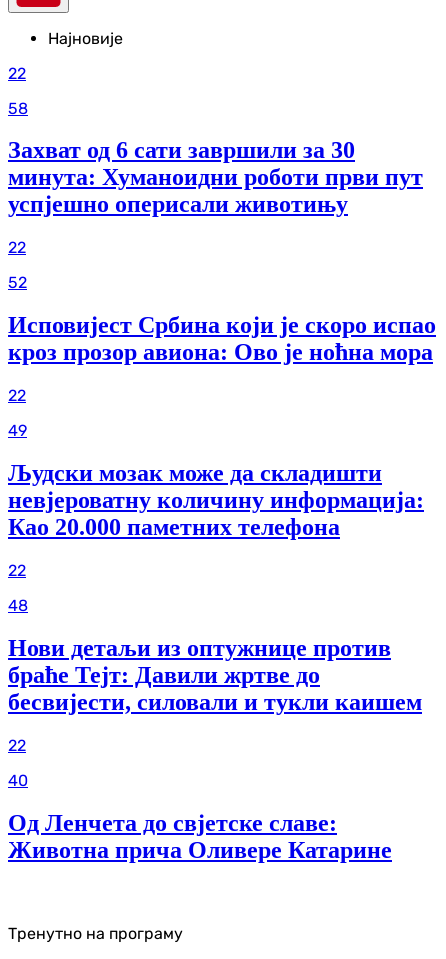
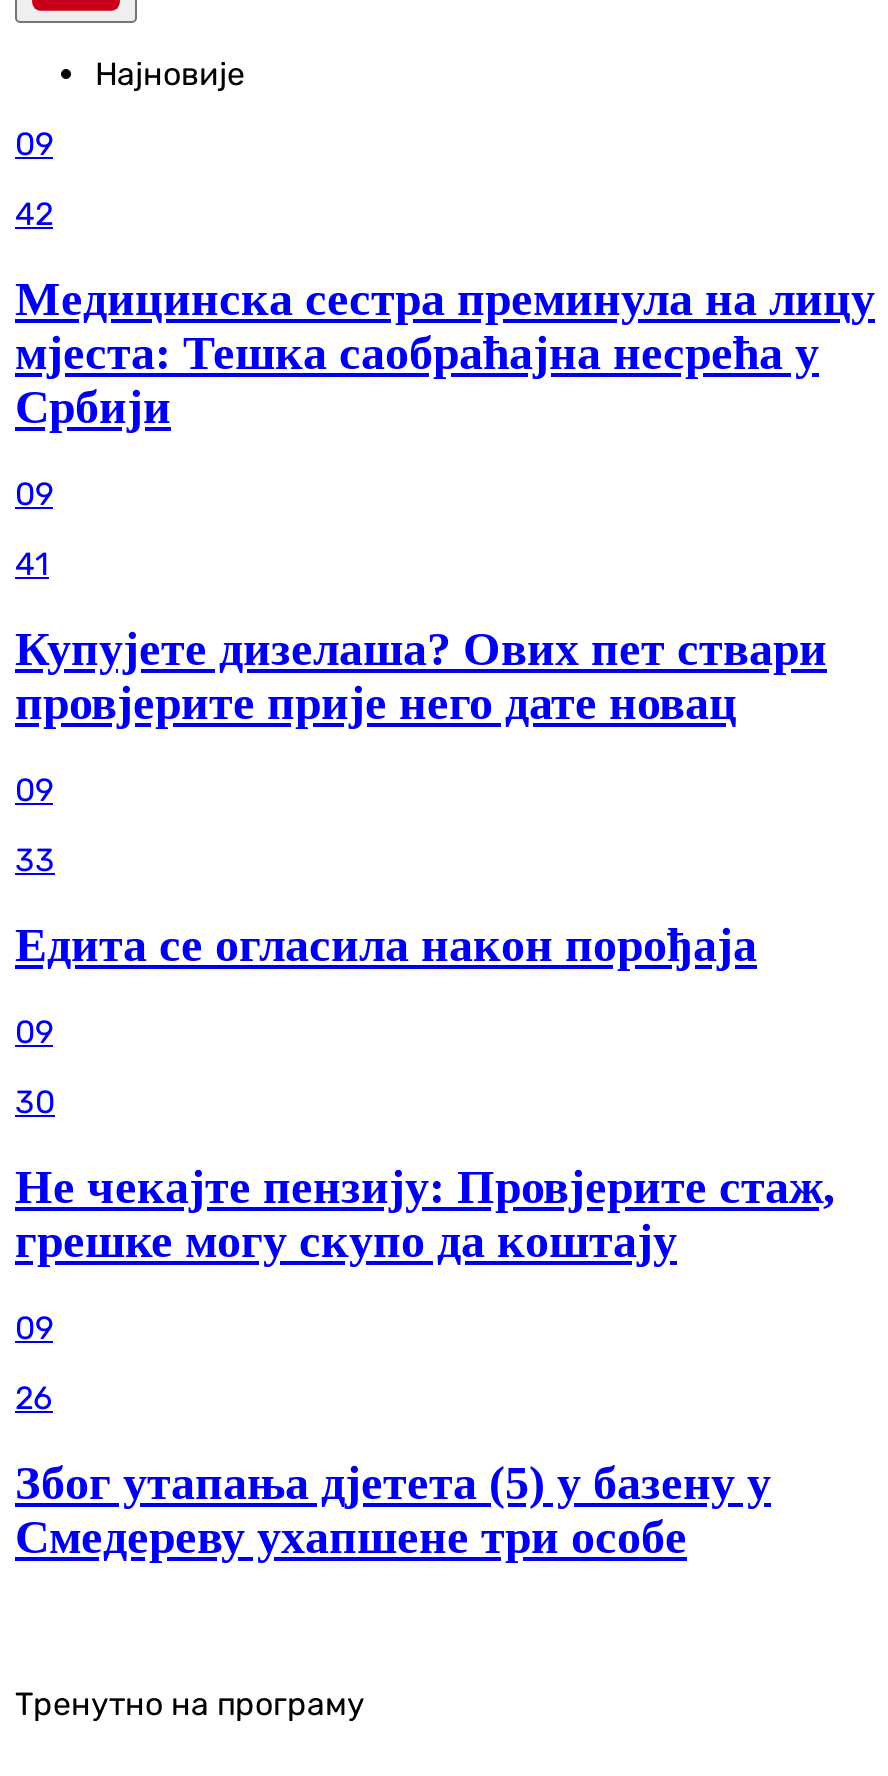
- 22
+ 09

- 58
+ 42

- Захват од 6 сати завршили за 30
- минута: Хуманоидни роботи први пут
- успјешно оперисали животињу
+ Медицинска сестра преминула на лицу
+ мјеста: Тешка саобраћајна несрећа у
+ Србији

- 22
+ 09

- 52
+ 41

- Исповијест Србина који је скоро испао
- кроз прозор авиона: Ово је ноћна мора
+ Купујете дизелаша? Ових пет ствари
+ провјерите прије него дате новац

- 22
+ 09

- 49
+ 33

- Људски мозак може да складишти
- невјероватну количину информација:
- Као 20.000 паметних телефона
+ Едита се огласила након порођаја

- 22
+ 09

- 48
+ 30

- Нови детаљи из оптужнице против
- браће Тејт: Давили жртве до
- бесвијести, силовали и тукли каишем
+ Не чекајте пензију: Провјерите стаж,
+ грешке могу скупо да коштају

- 22
+ 09

- 40
+ 26

- Од Ленчета до свјетске славе:
- Животна прича Оливере Катарине
+ Због утапања дјетета (5) у базену у
+ Смедереву ухапшене три особе
